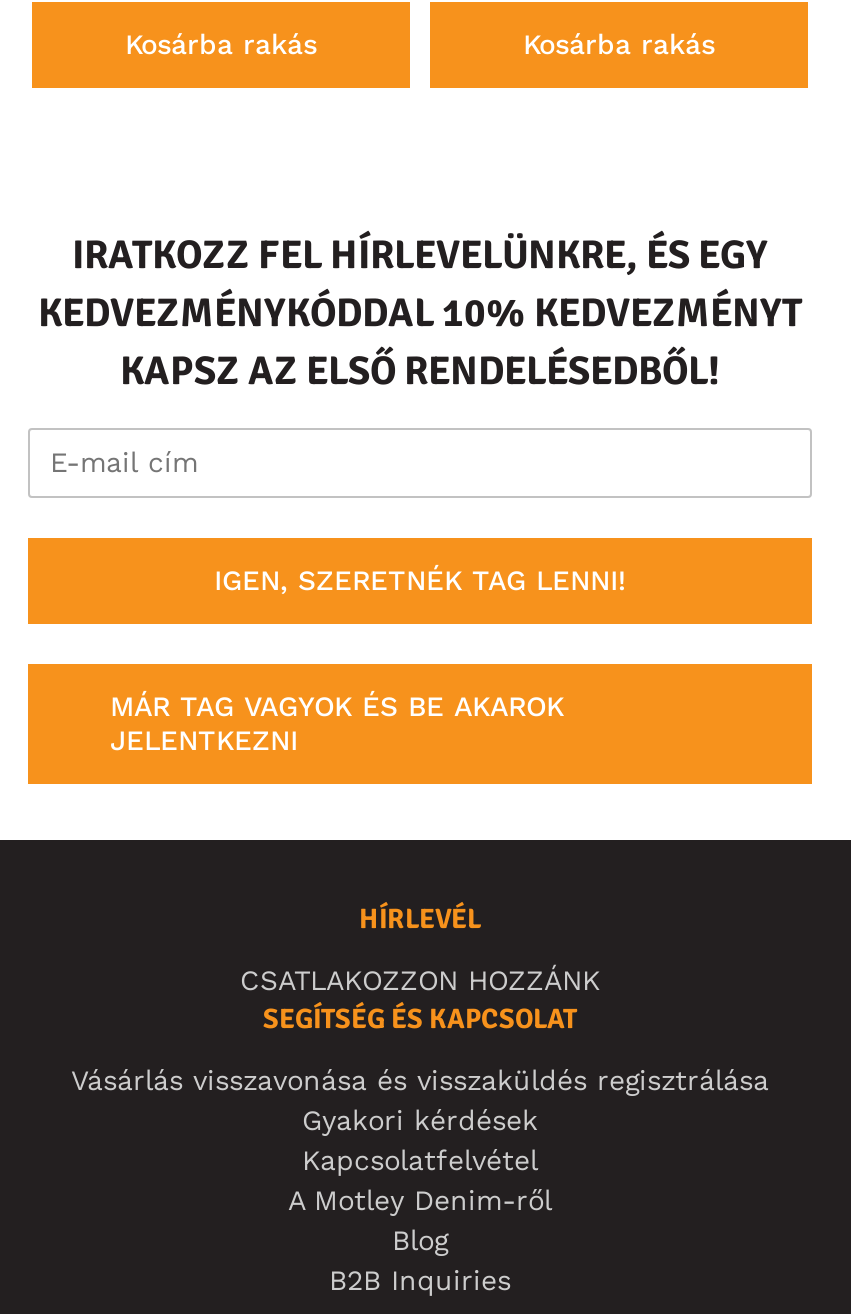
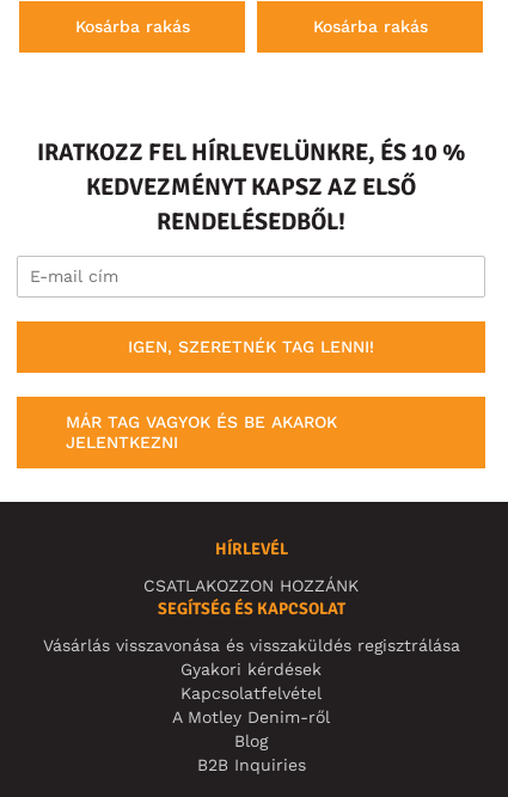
- IRATKOZZ FEL HÍRLEVELÜNKRE, ÉS EGY
- KEDVEZMÉNYKÓDDAL 10% KEDVEZMÉNYT
- KAPSZ AZ ELSŐ RENDELÉSEDBŐL!
+ IRATKOZZ FEL HÍRLEVELÜNKRE, ÉS 10 %
+ KEDVEZMÉNYT KAPSZ AZ ELSŐ
+ RENDELÉSEDBŐL!
